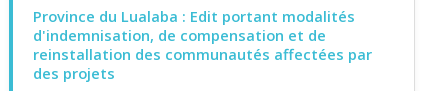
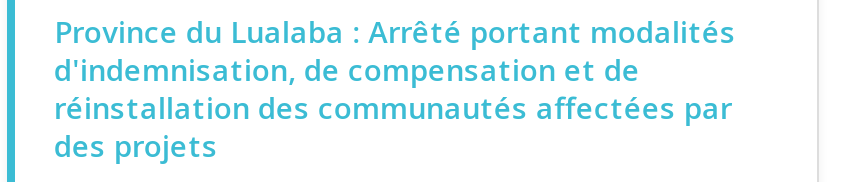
- Province du Lualaba : Edit portant modalités
+ Province du Lualaba : Arrêté portant modalités

- reinstallation des communautés affectées par
+ réinstallation des communautés affectées par
